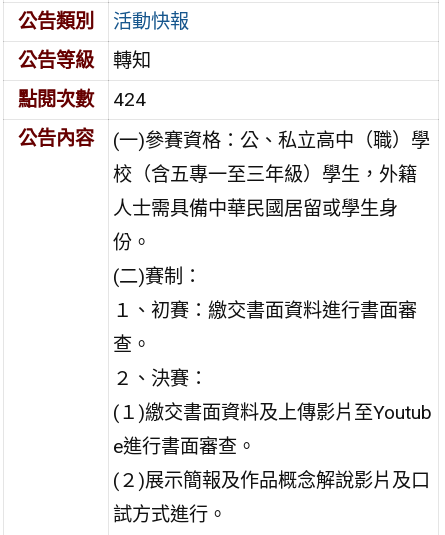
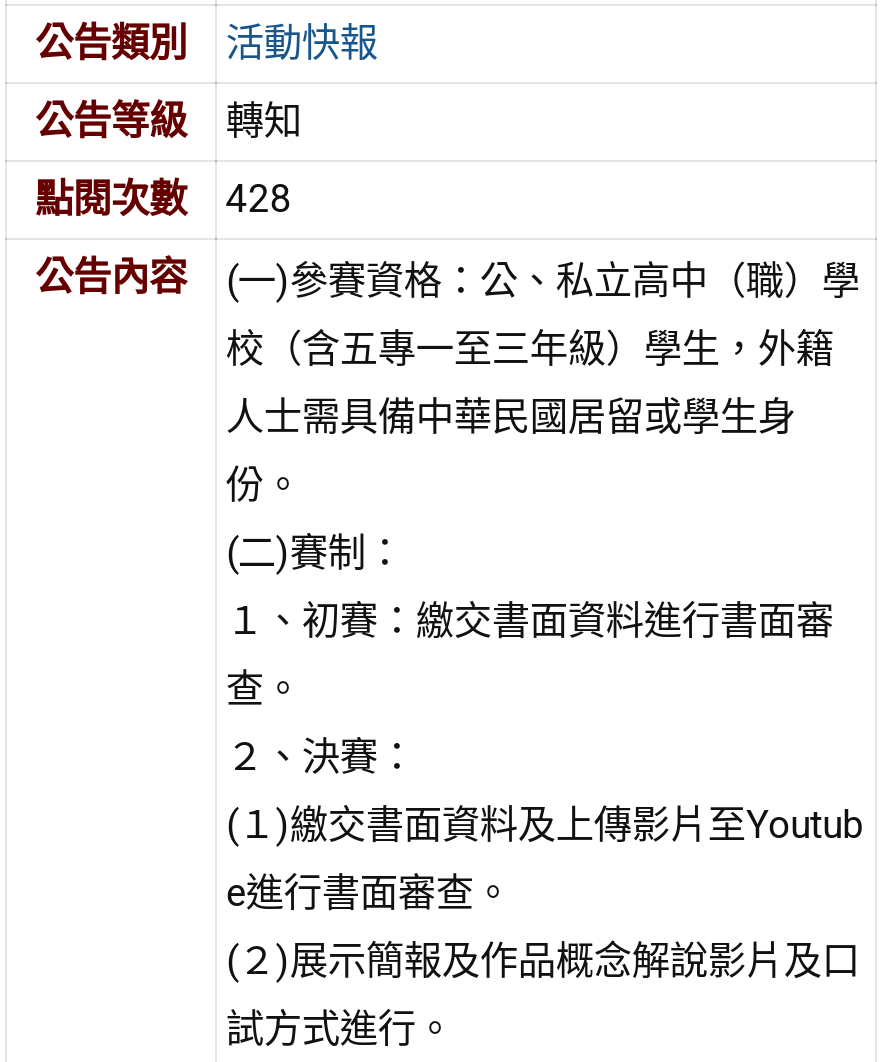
- 點閱次數 424
+ 點閱次數 428
